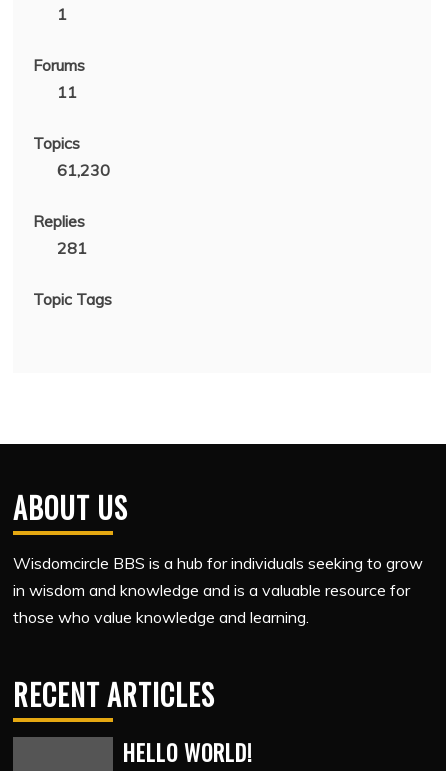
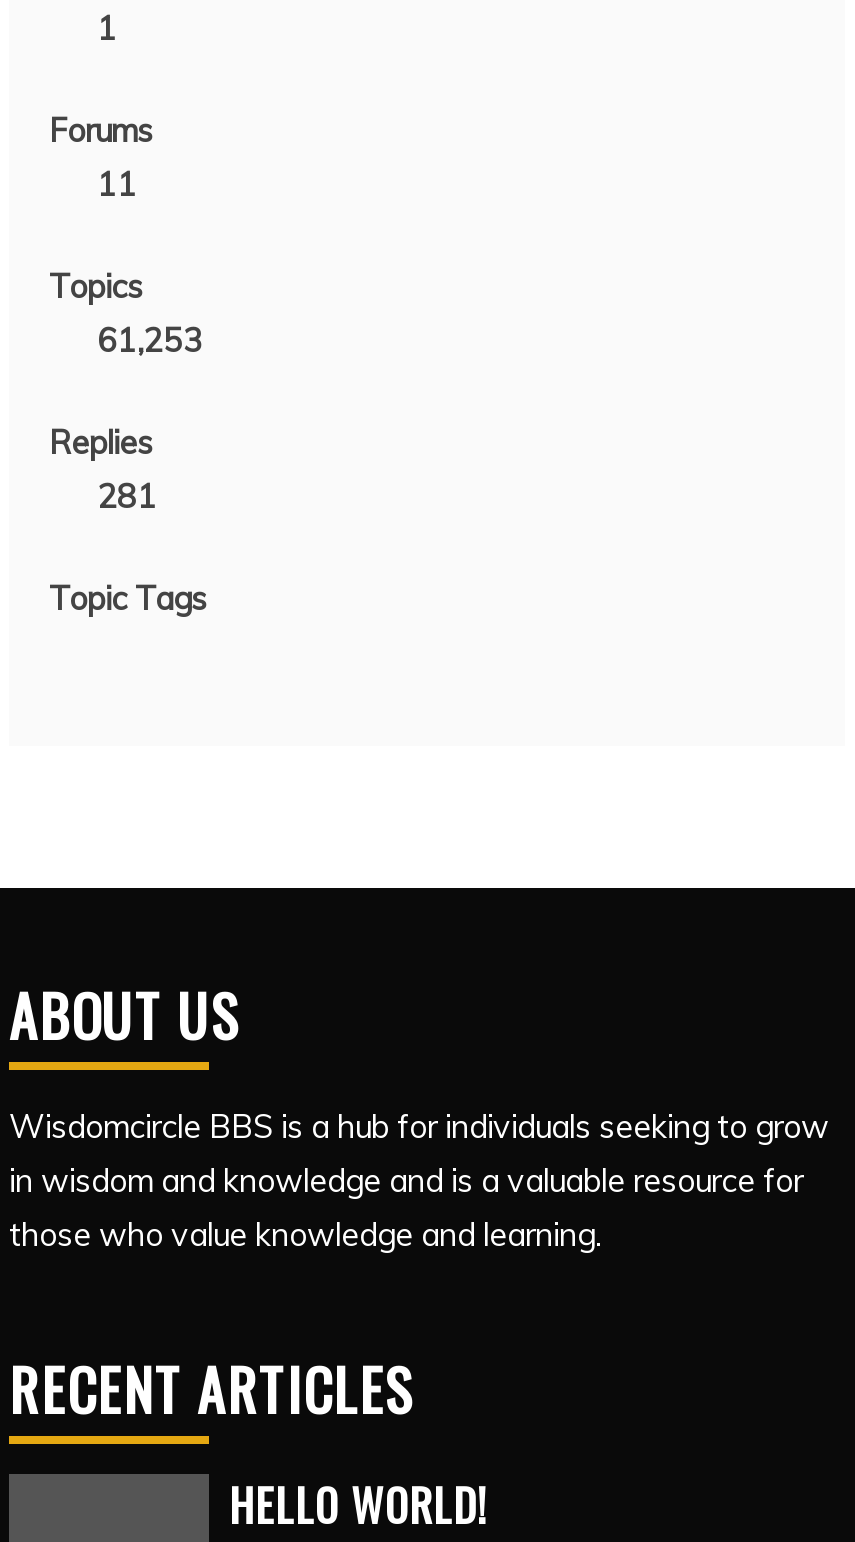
- 61,230
+ 61,253
